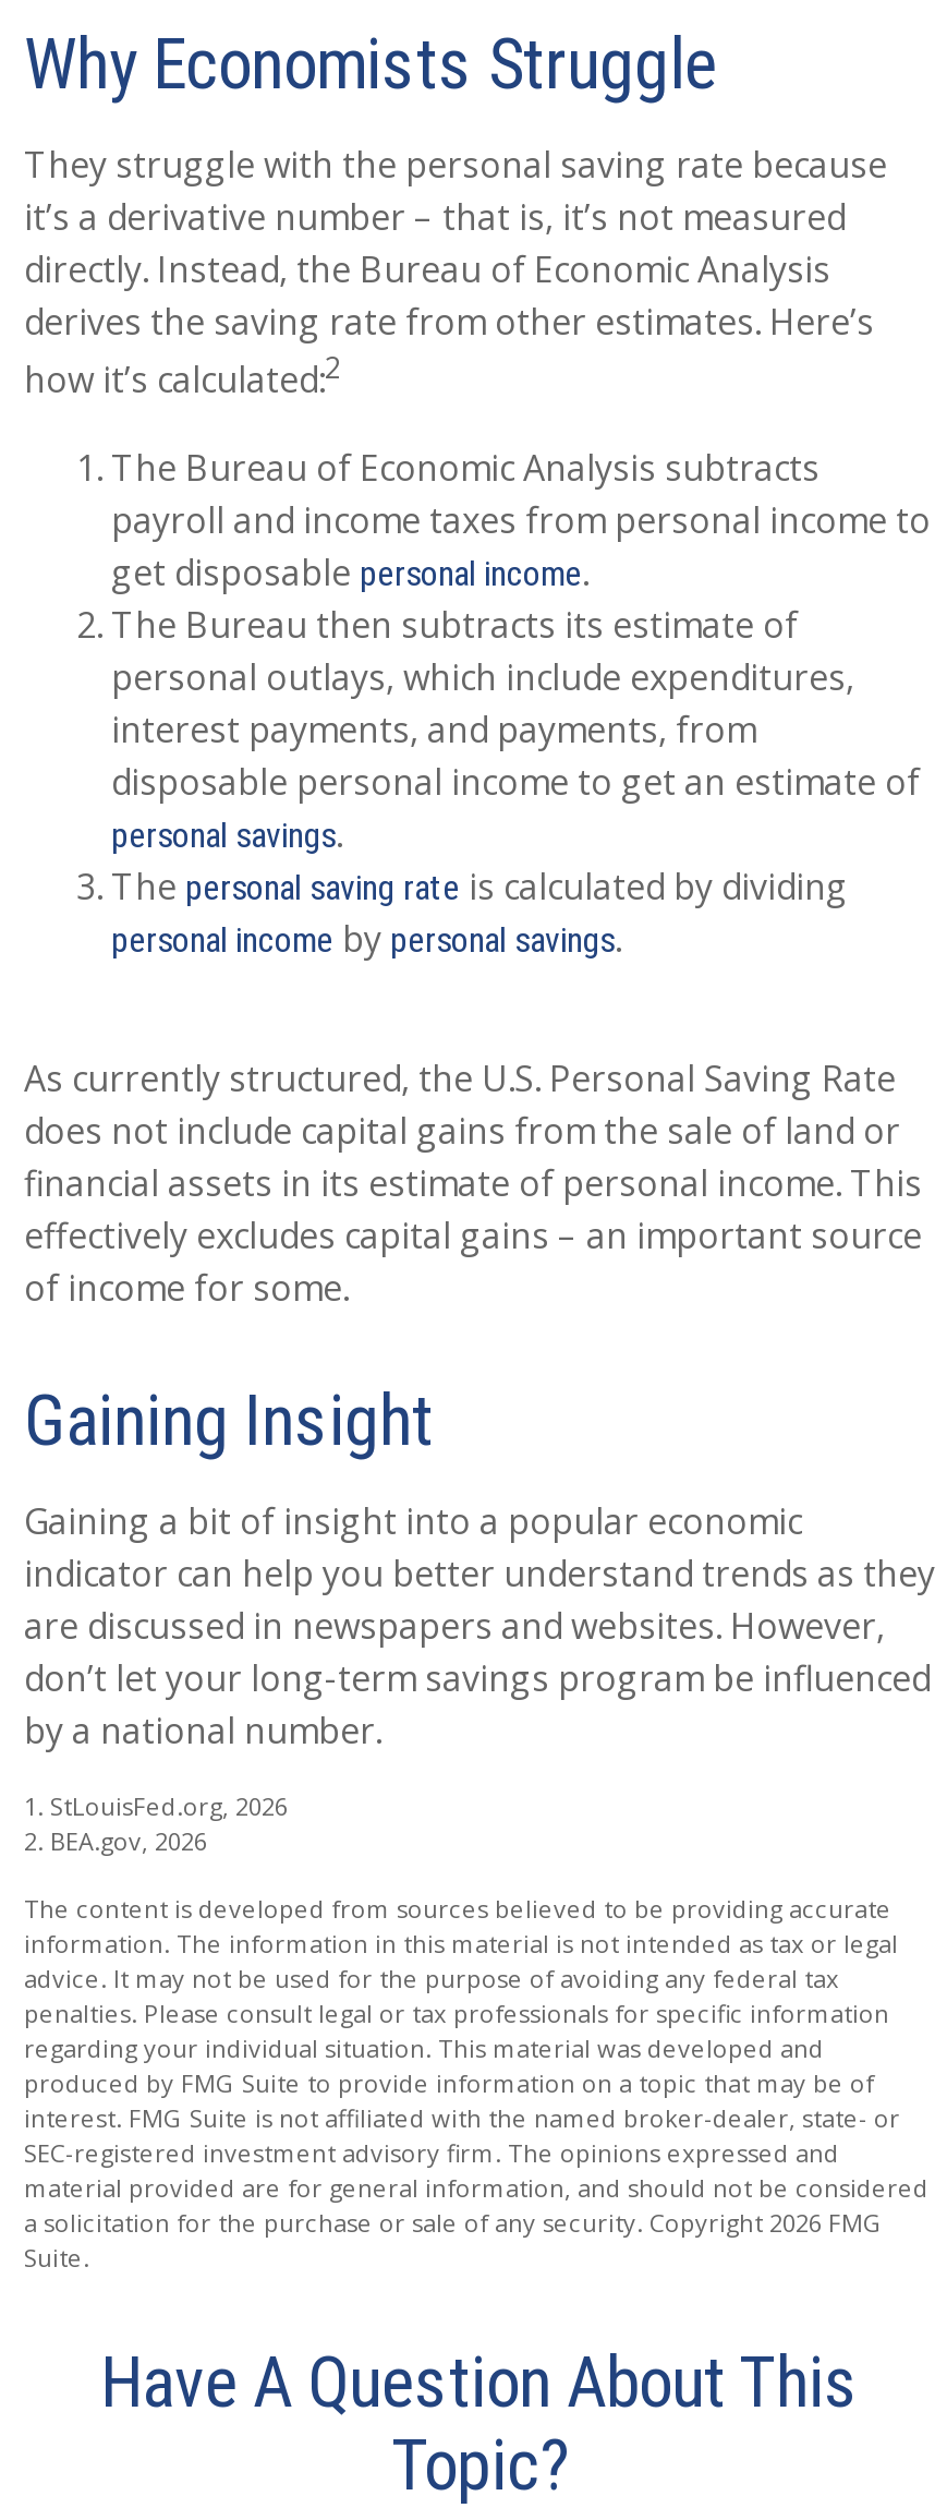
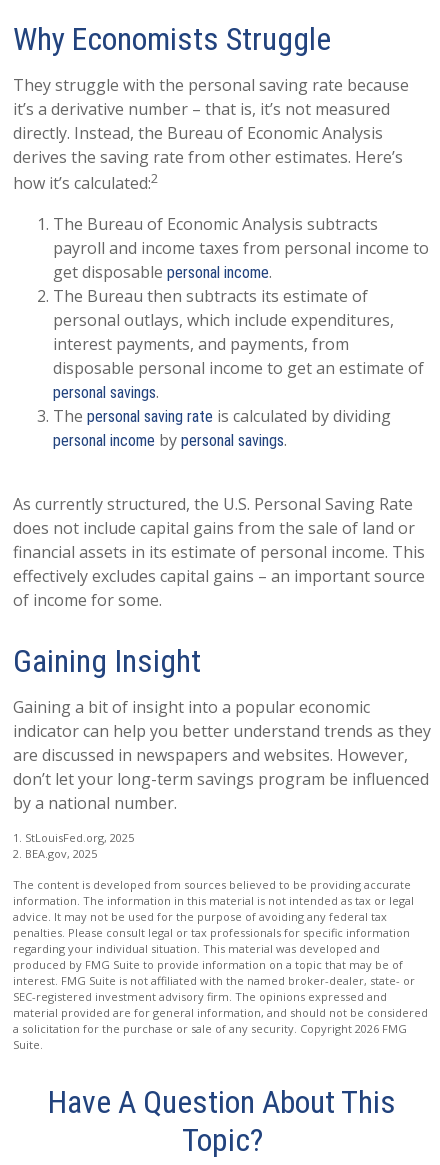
- 1. StLouisFed.org, 2026
+ 1. StLouisFed.org, 2025

- 2. BEA.gov, 2026
+ 2. BEA.gov, 2025
